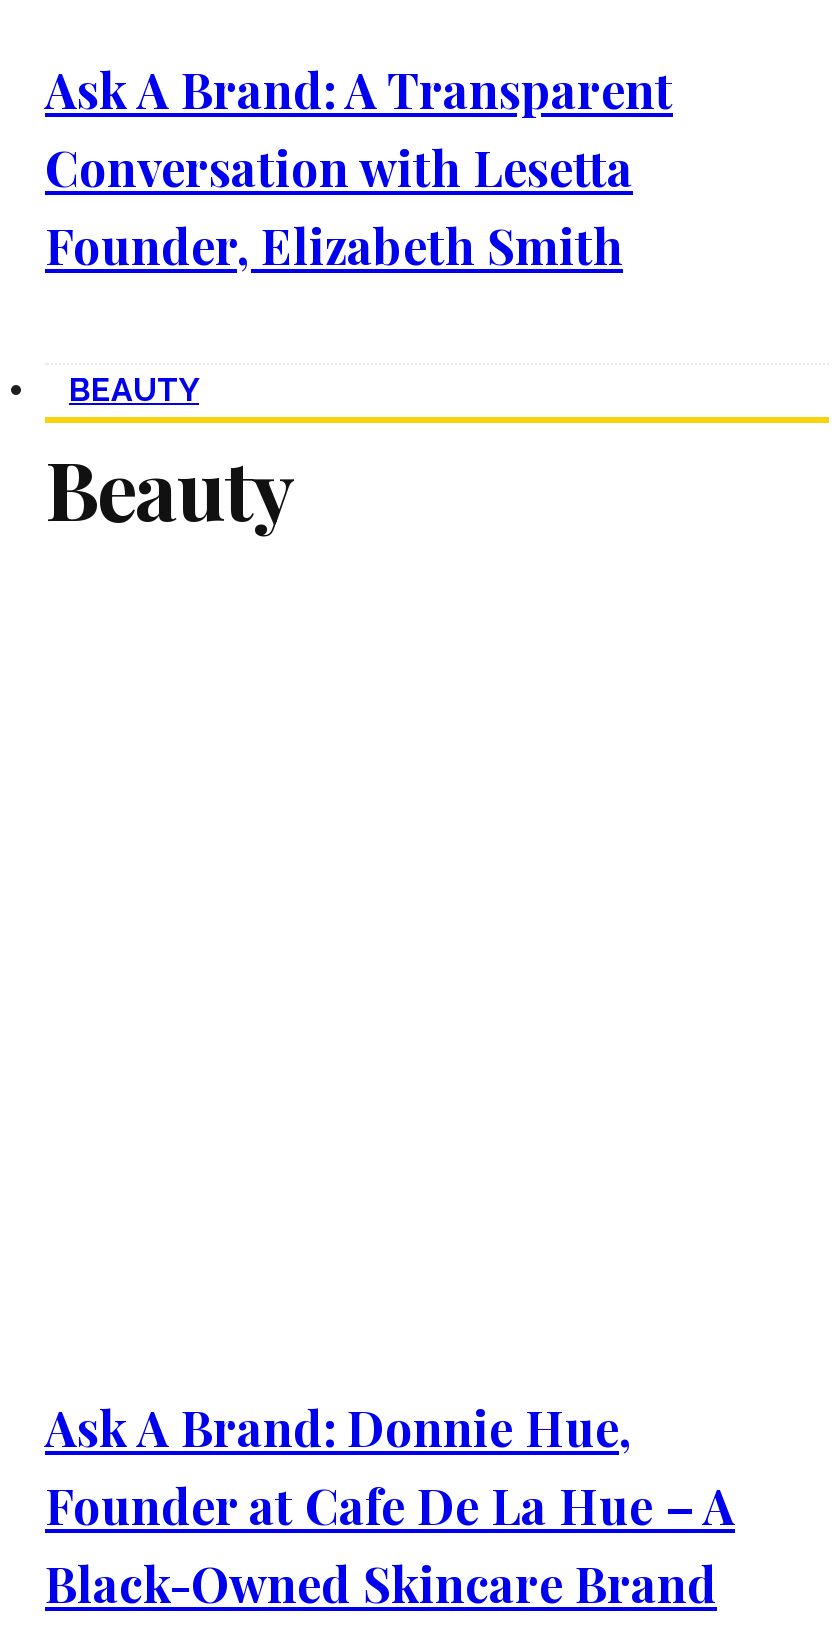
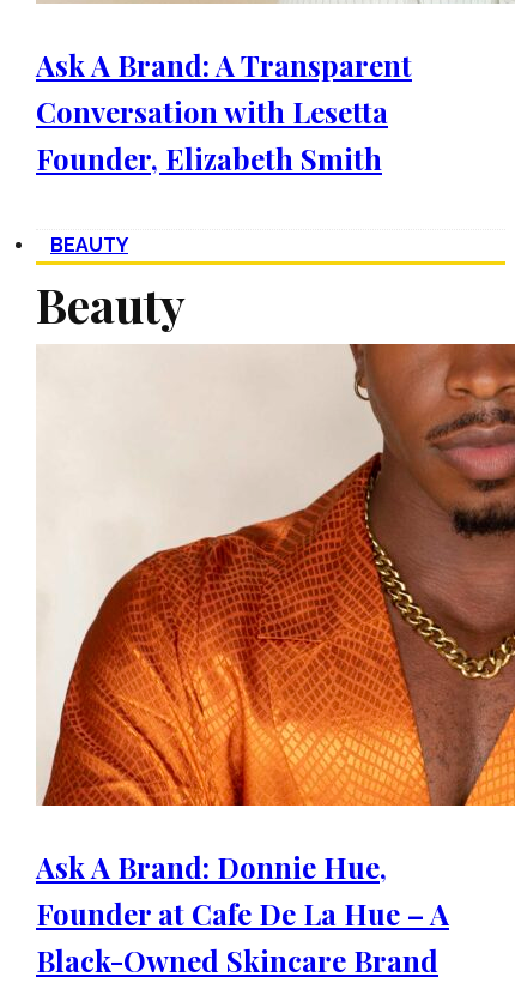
+ [image]
